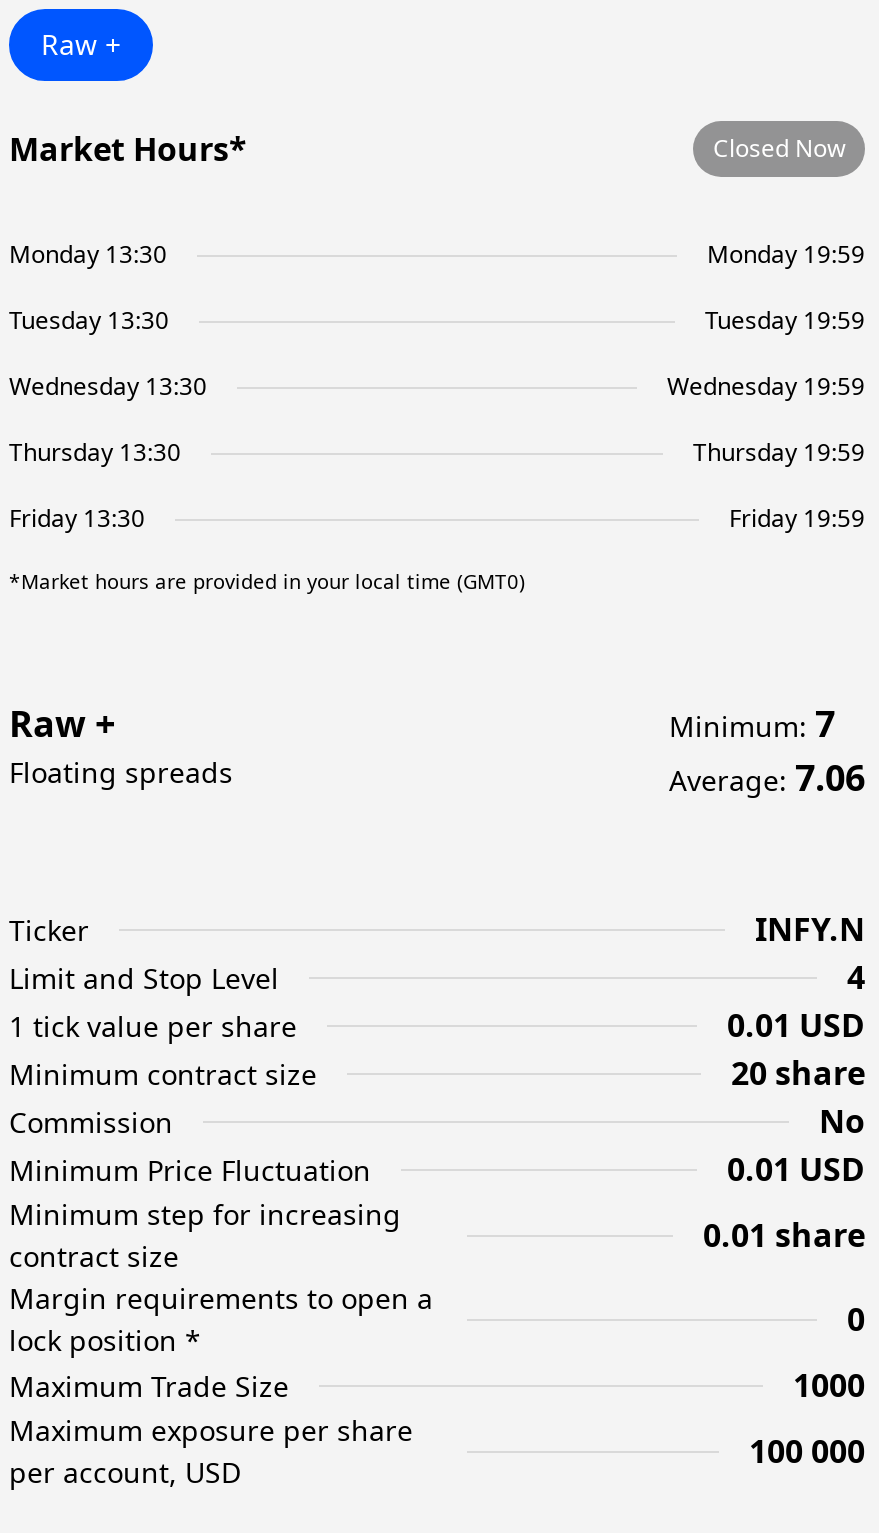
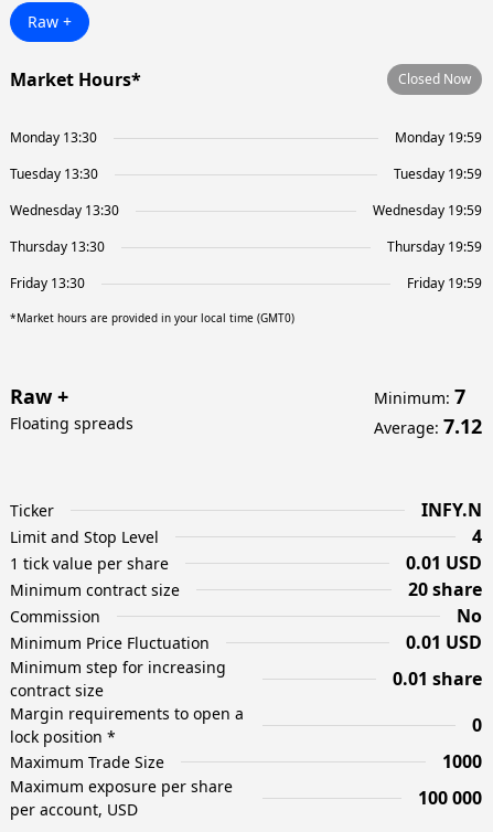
- Average: 7.06
+ Average: 7.12
